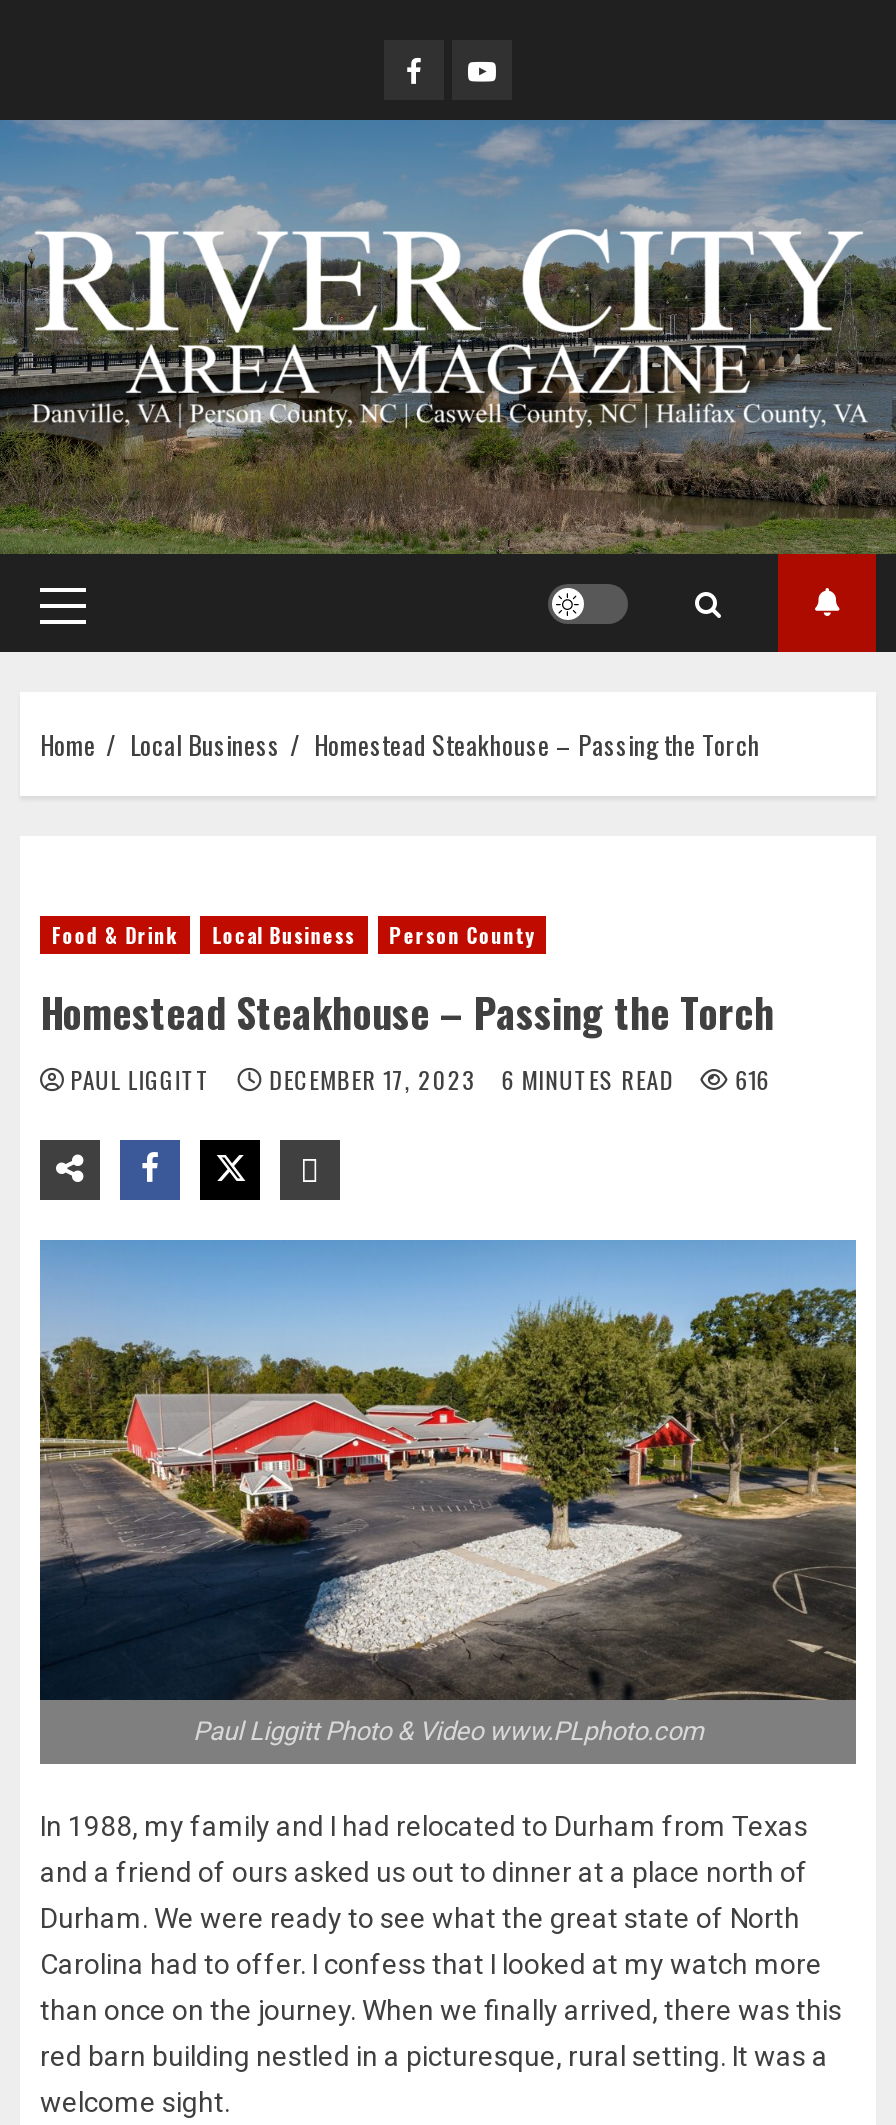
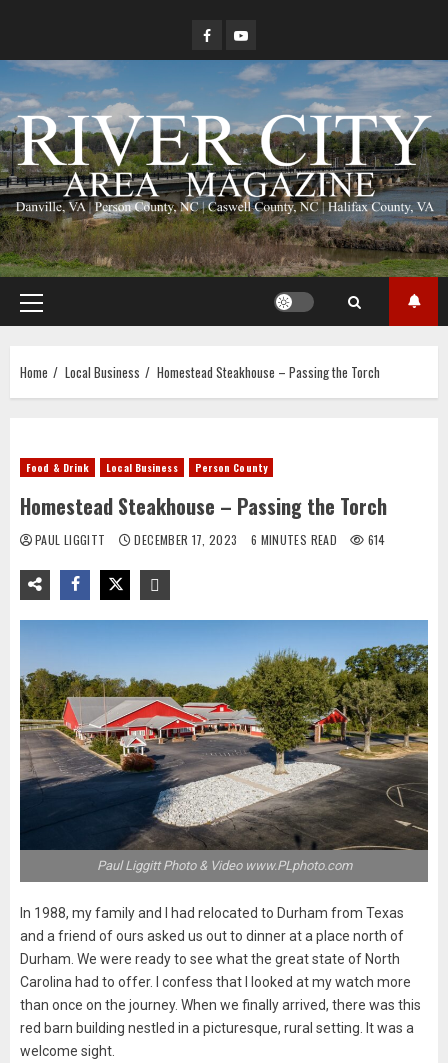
- PAUL LIGGITT DECEMBER 17, 2023 6 MINUTES READ 616
+ PAUL LIGGITT DECEMBER 17, 2023 6 MINUTES READ 614
